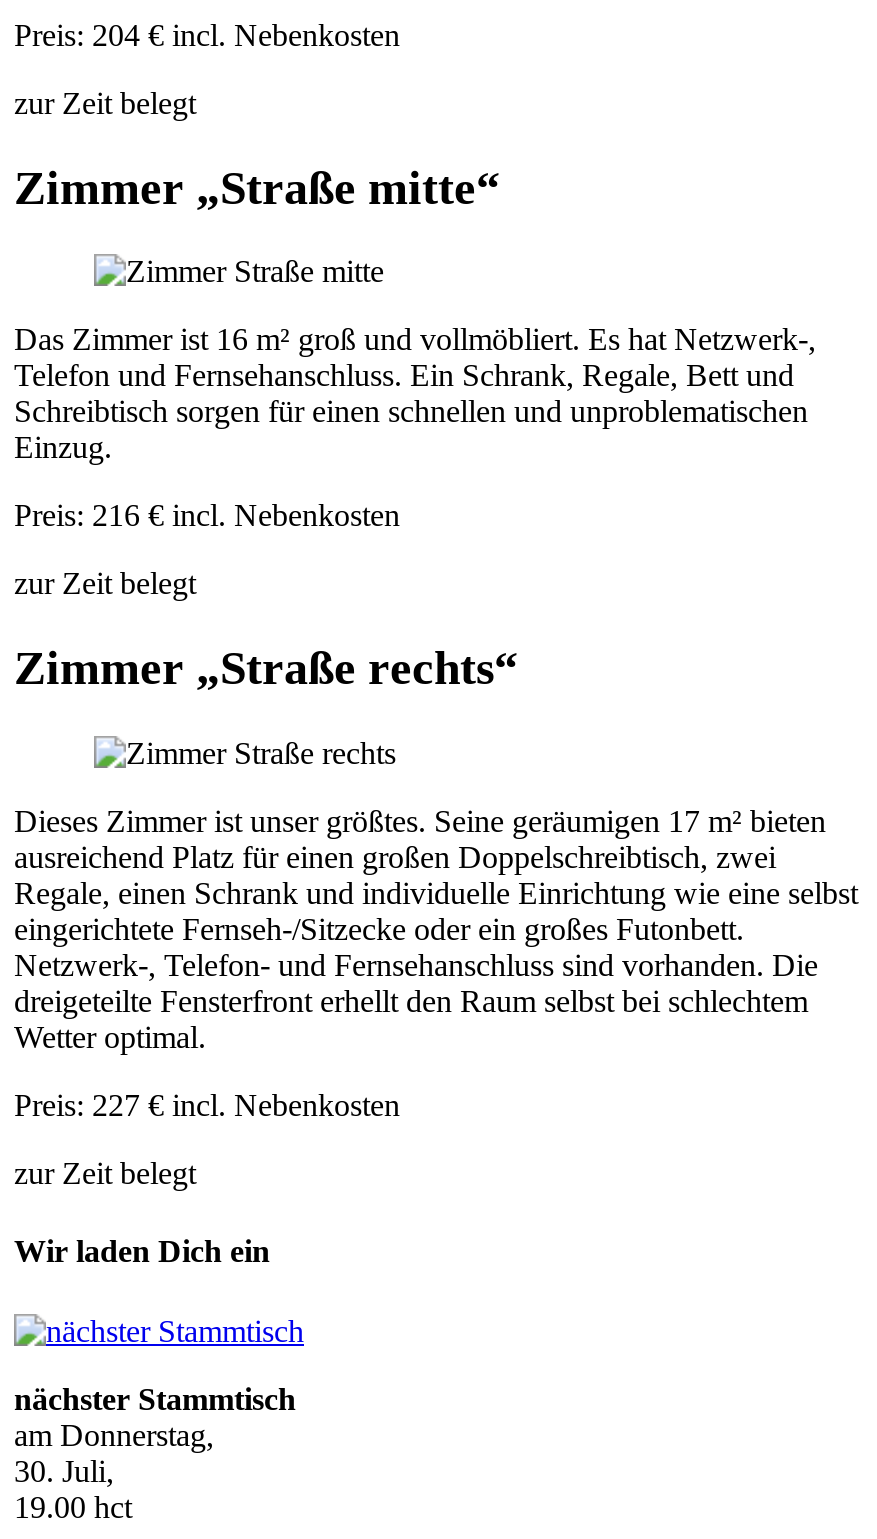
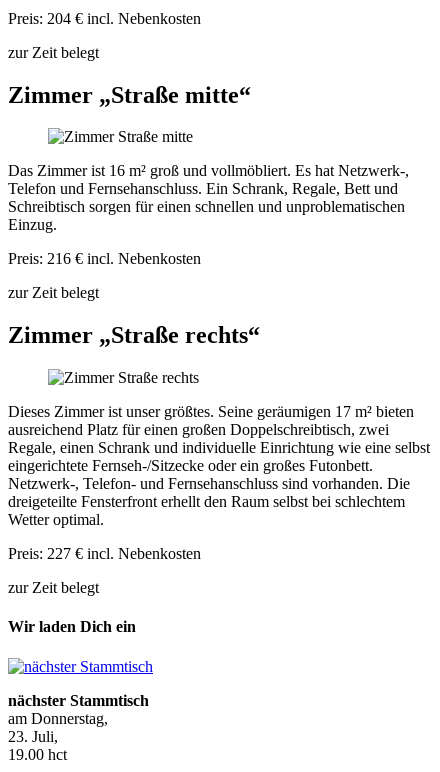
- 30. Juli,
+ 23. Juli,
